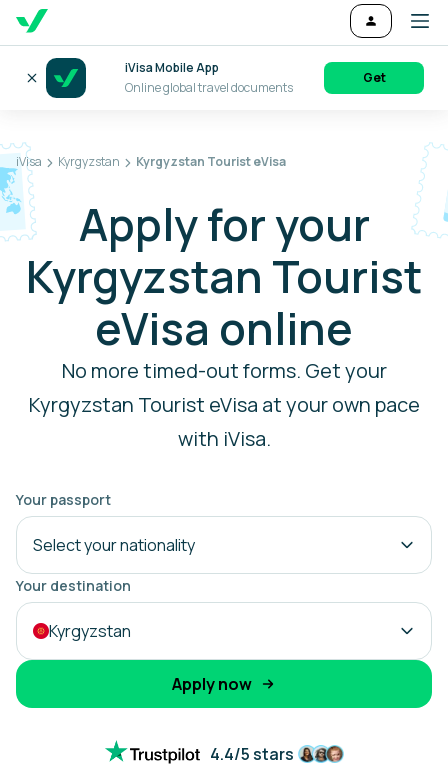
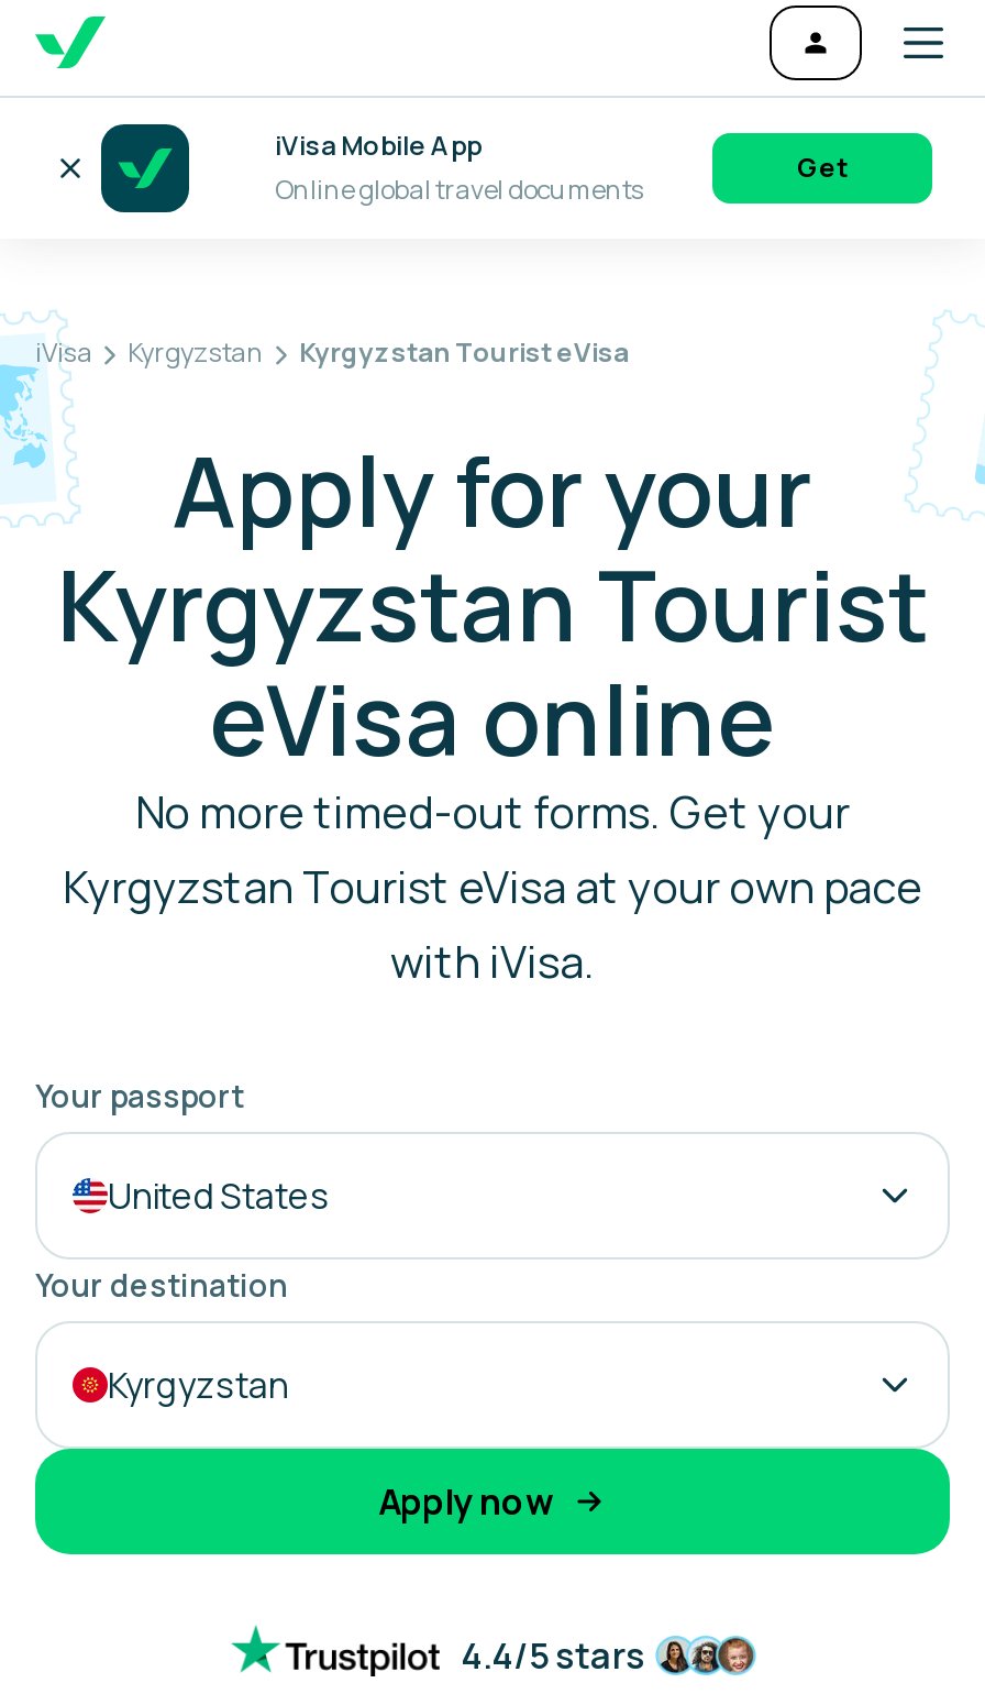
- Select your nationality
+ United States
